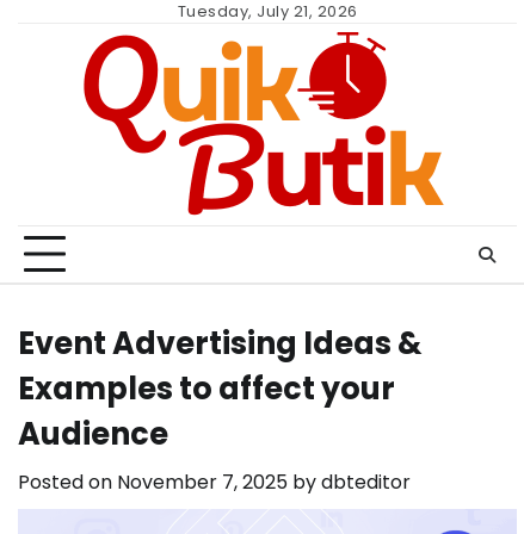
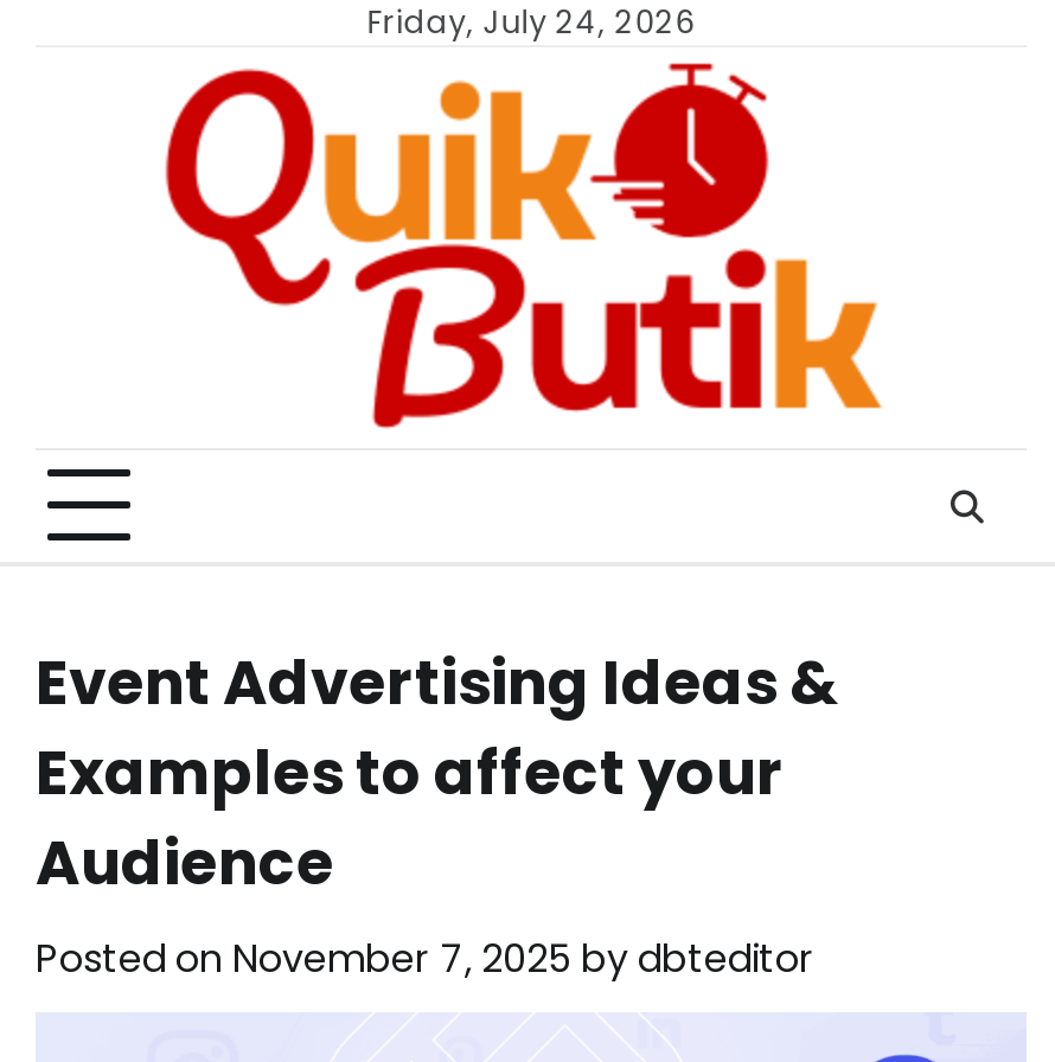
- Tuesday, July 21, 2026
+ Friday, July 24, 2026
